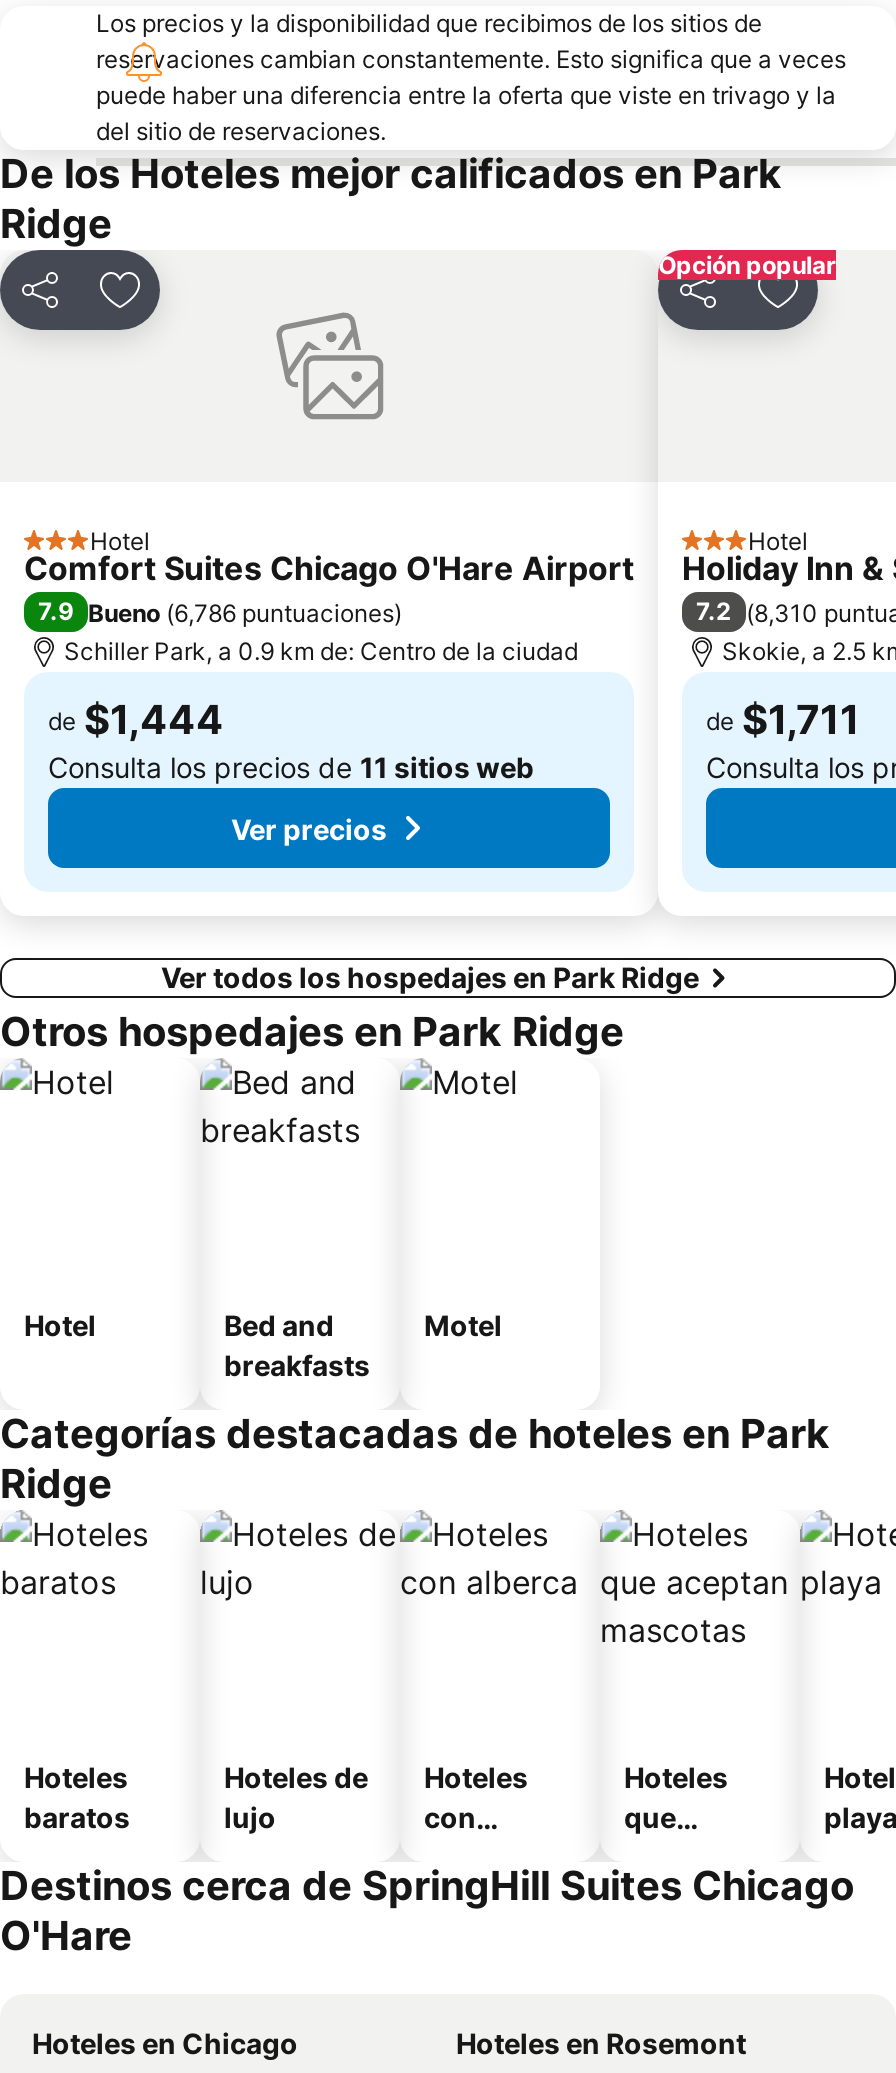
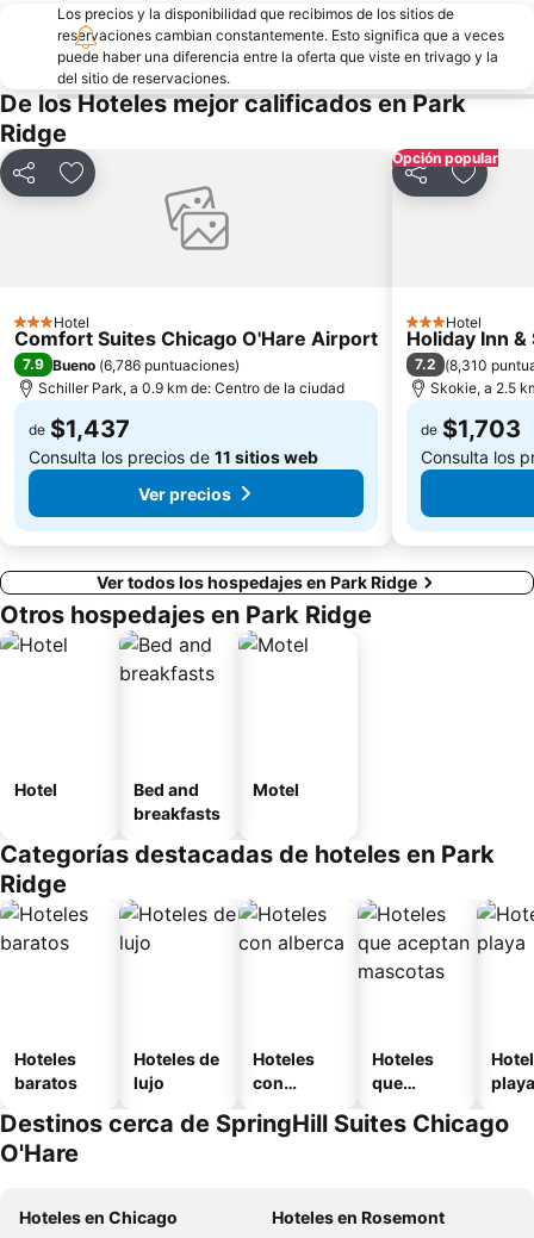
- de $1,444
+ de $1,437

- de $1,711
+ de $1,703
